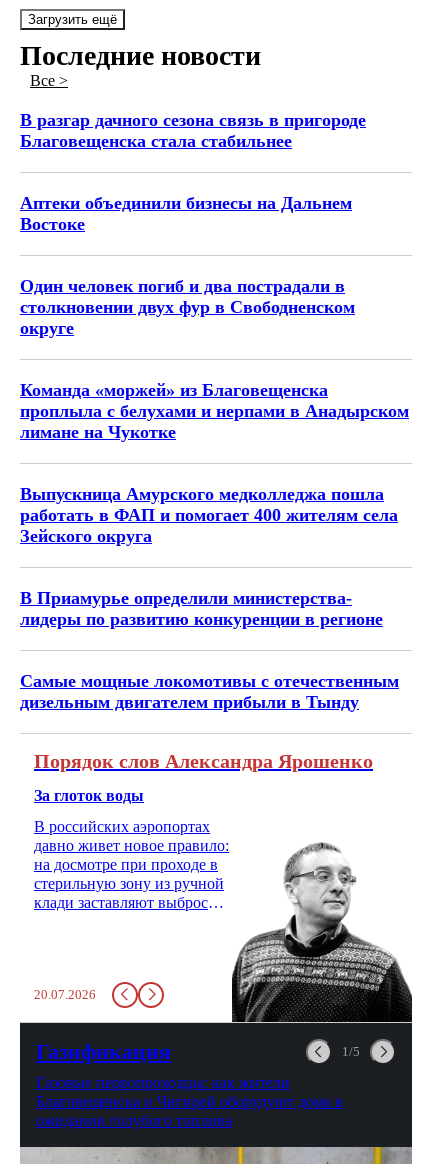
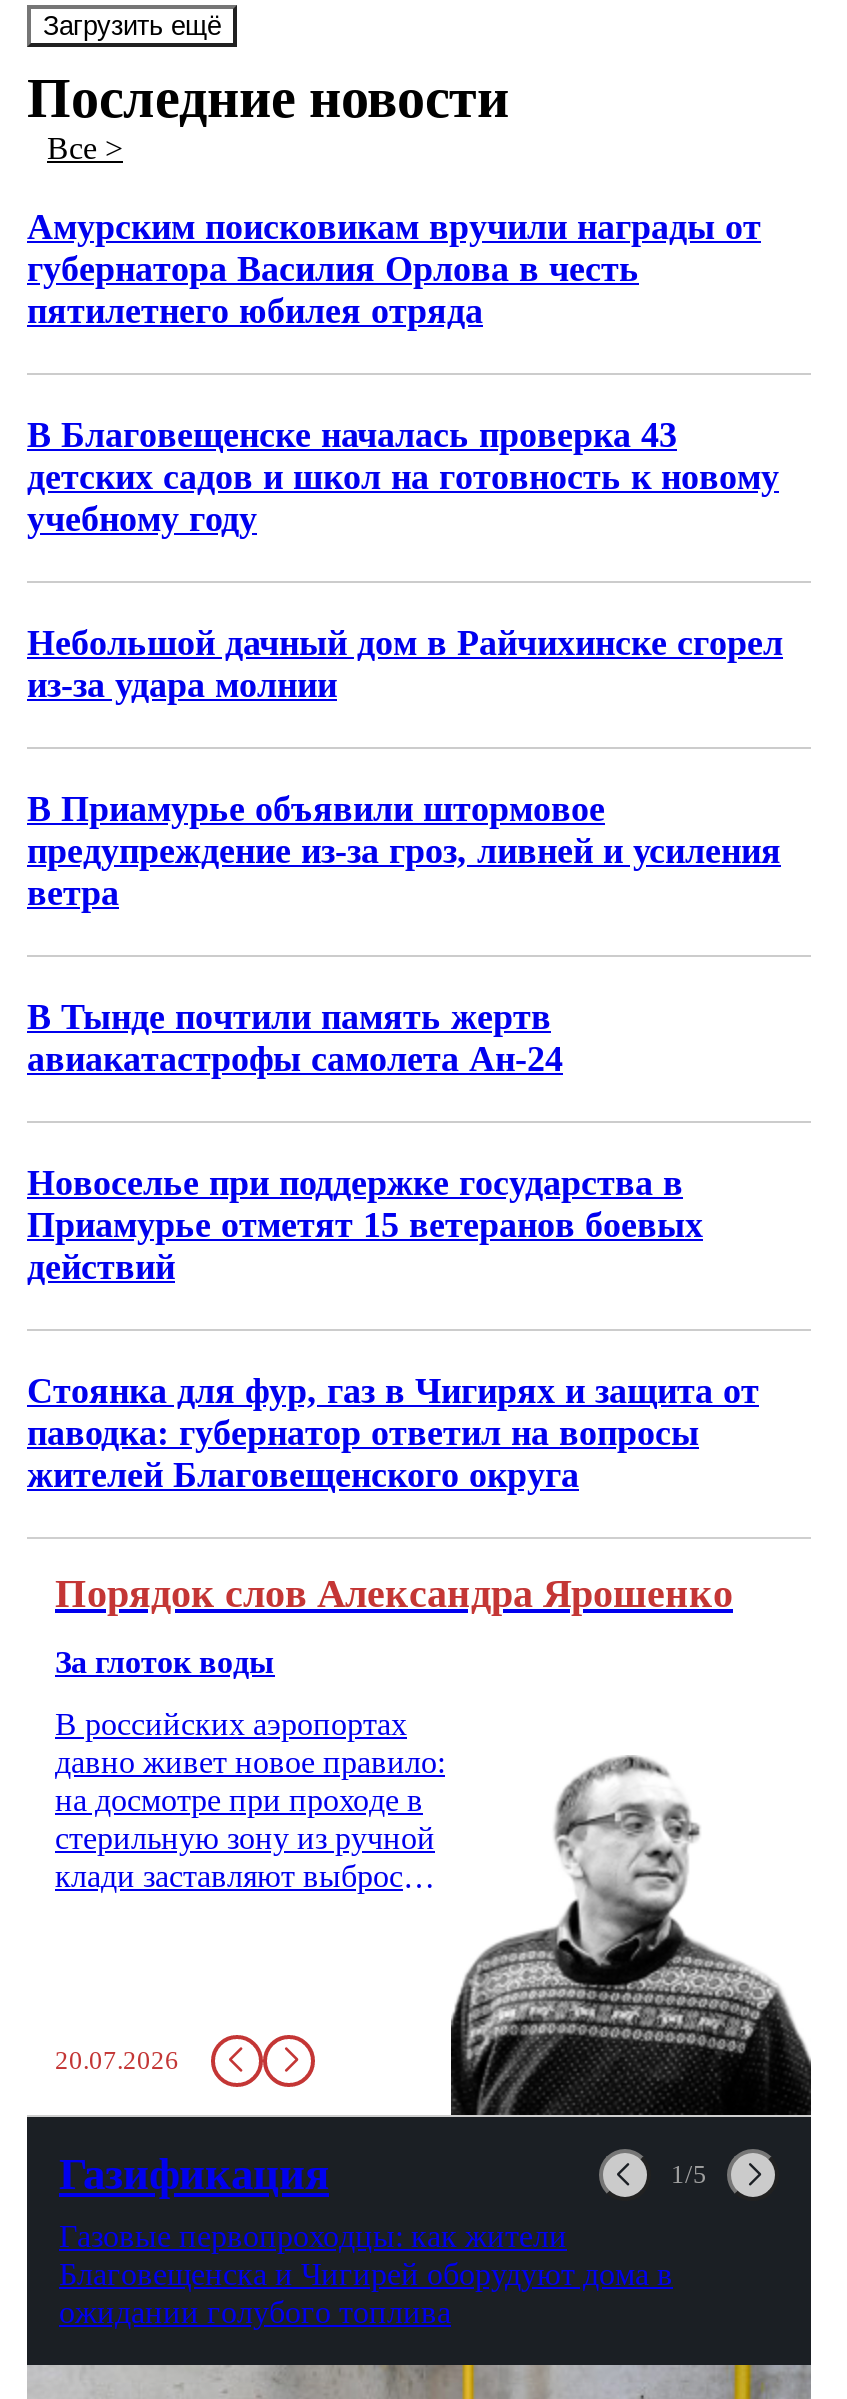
- В разгар дачного сезона связь в пригороде
- Благовещенска стала стабильнее
+ Амурским поисковикам вручили награды от
+ губернатора Василия Орлова в честь
+ пятилетнего юбилея отряда

- Аптеки объединили бизнесы на Дальнем
- Востоке
+ В Благовещенске началась проверка 43
+ детских садов и школ на готовность к новому
+ учебному году

- Один человек погиб и два пострадали в
- столкновении двух фур в Свободненском
- округе
+ Небольшой дачный дом в Райчихинске сгорел
+ из-за удара молнии

- Команда «моржей» из Благовещенска
- проплыла с белухами и нерпами в Анадырском
- лимане на Чукотке
+ В Приамурье объявили штормовое
+ предупреждение из-за гроз, ливней и усиления
+ ветра

- Выпускница Амурского медколледжа пошла
- работать в ФАП и помогает 400 жителям села
- Зейского округа
+ В Тынде почтили память жертв
+ авиакатастрофы самолета Ан-24

- В Приамурье определили министерства-
- лидеры по развитию конкуренции в регионе
+ Новоселье при поддержке государства в
+ Приамурье отметят 15 ветеранов боевых
+ действий

- Самые мощные локомотивы с отечественным
- дизельным двигателем прибыли в Тынду
+ Стоянка для фур, газ в Чигирях и защита от
+ паводка: губернатор ответил на вопросы
+ жителей Благовещенского округа
